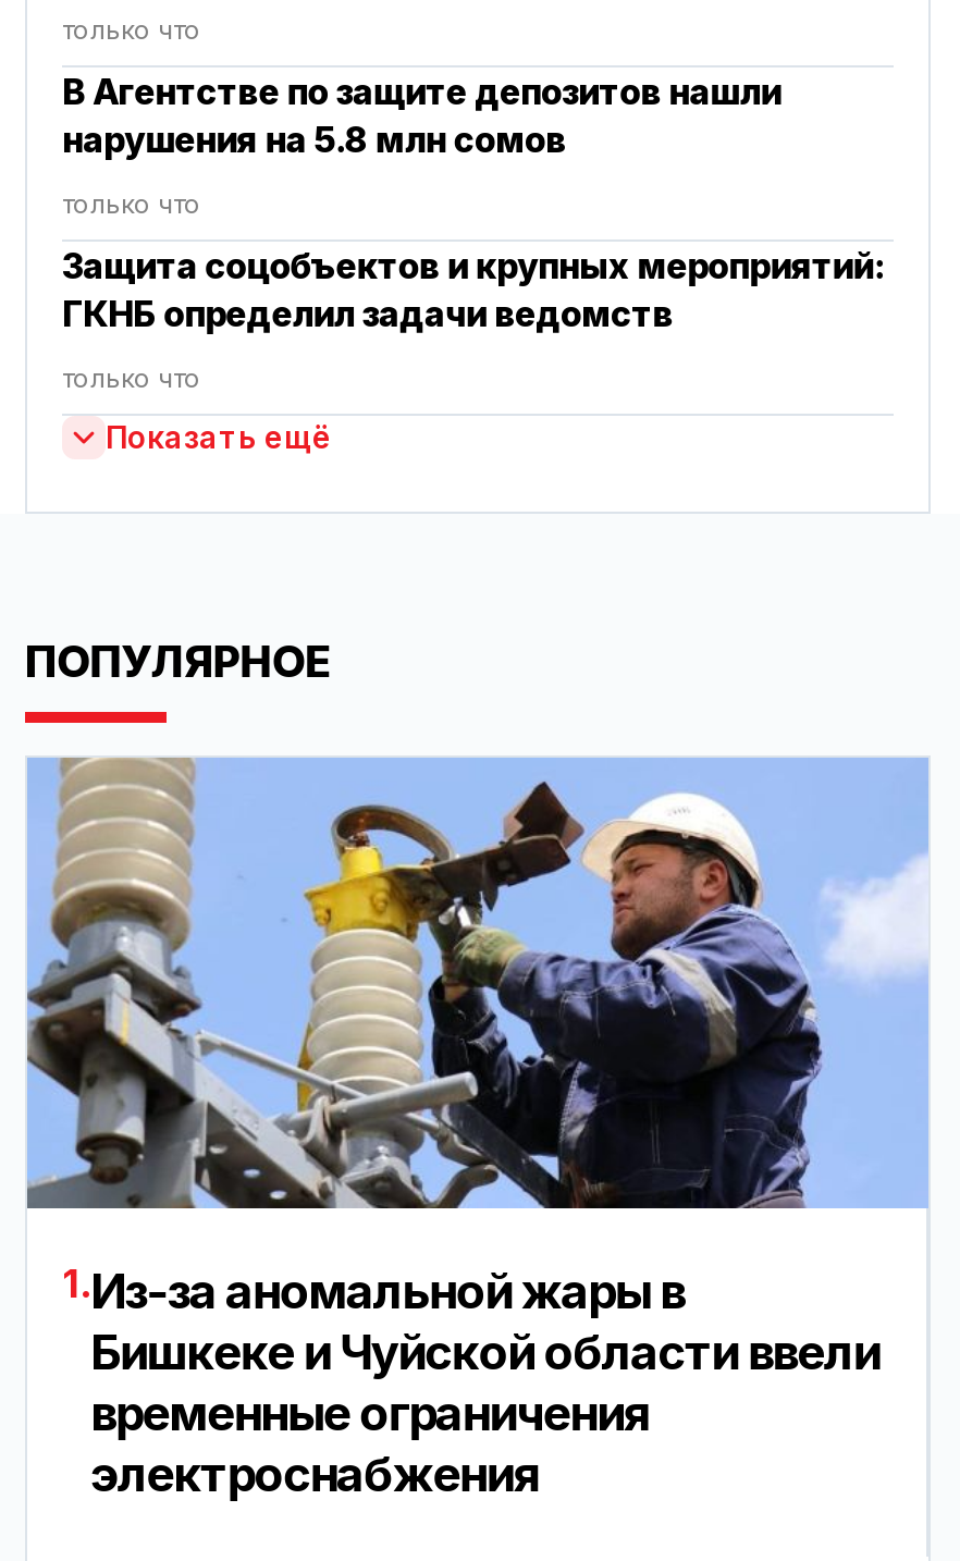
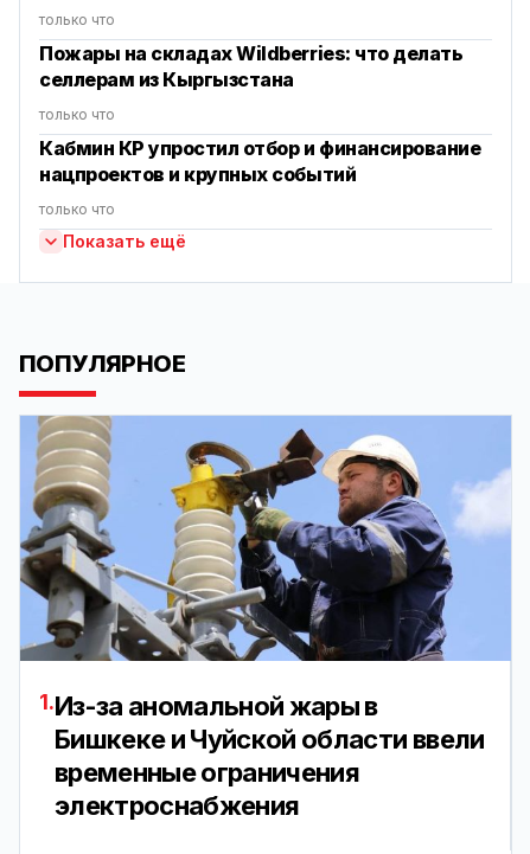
- В Агентстве по защите депозитов нашли
- нарушения на 5.8 млн сомов
+ Пожары на складах Wildberries: что делать
+ селлерам из Кыргызстана

- Защита соцобъектов и крупных мероприятий:
- ГКНБ определил задачи ведомств
+ Кабмин КР упростил отбор и финансирование
+ нацпроектов и крупных событий
